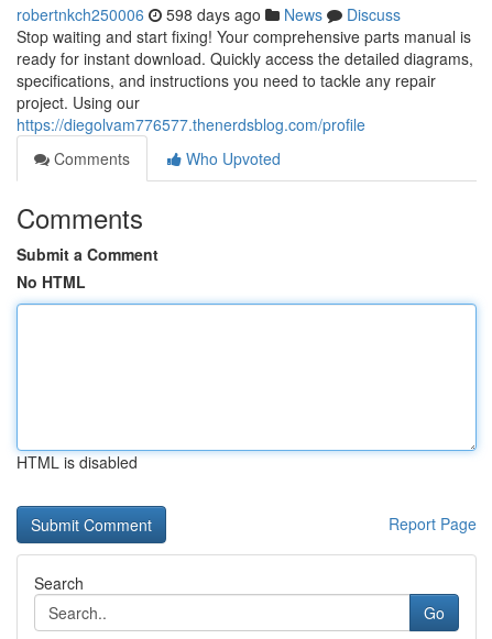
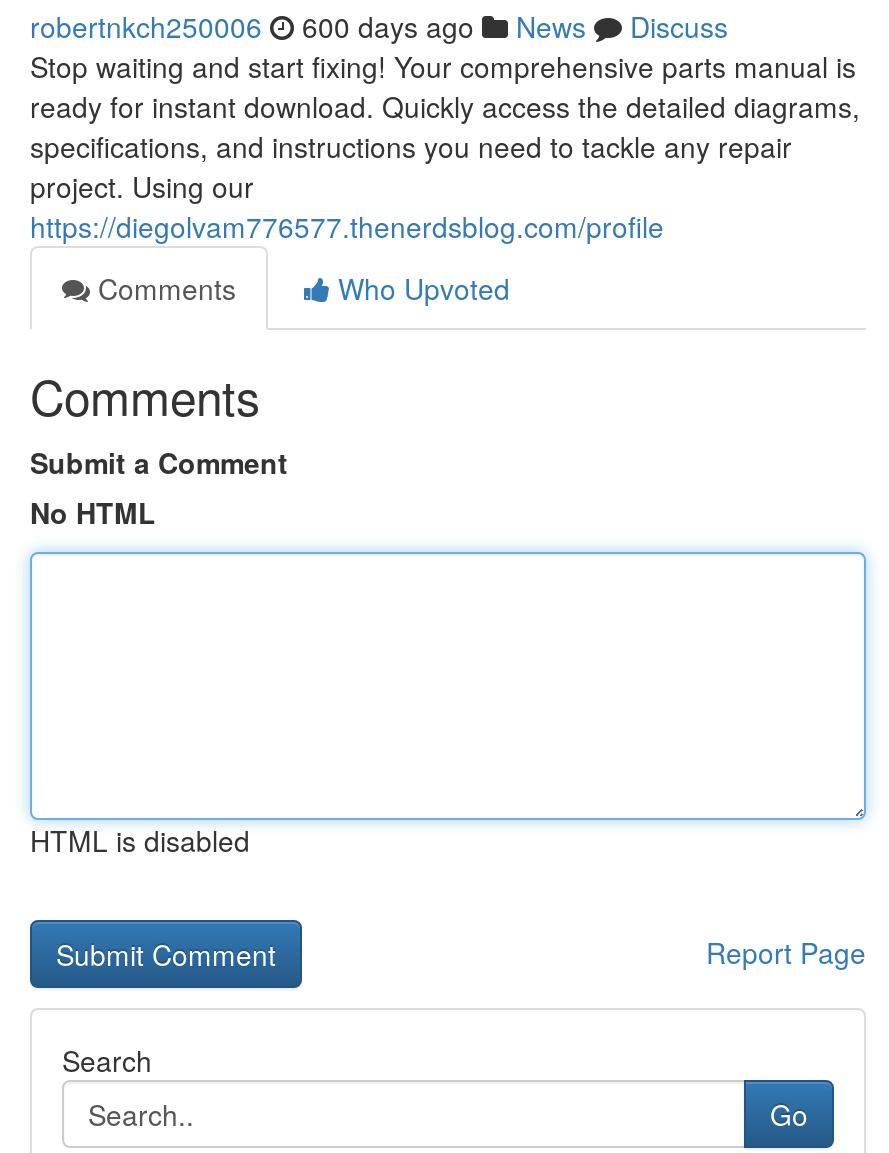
- robertnkch250006 598 days ago News Discuss
+ robertnkch250006 600 days ago News Discuss
